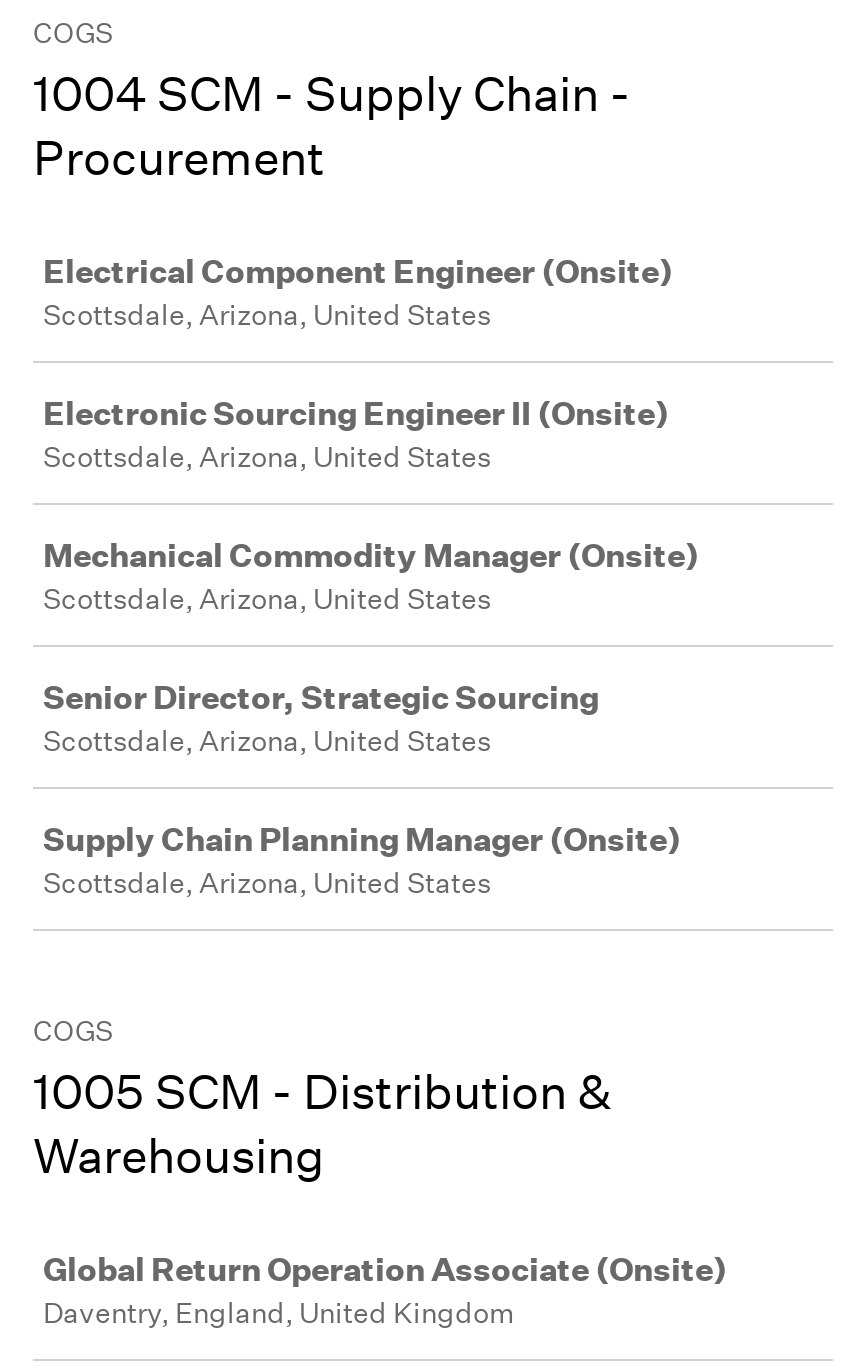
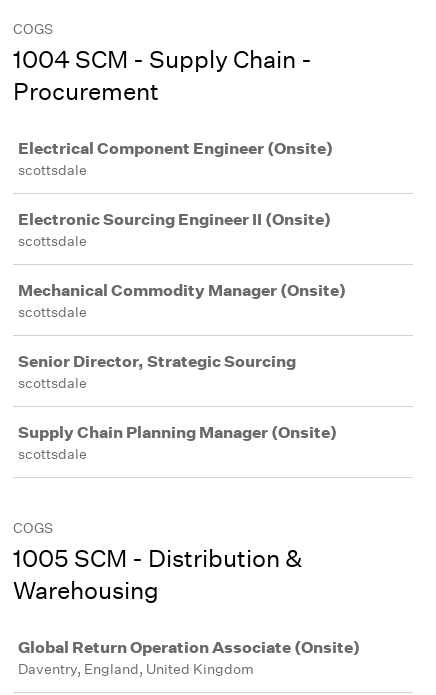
- Scottsdale, Arizona, United States
+ scottsdale

- Scottsdale, Arizona, United States
+ scottsdale

- Scottsdale, Arizona, United States
+ scottsdale

- Scottsdale, Arizona, United States
+ scottsdale

- Scottsdale, Arizona, United States
+ scottsdale
